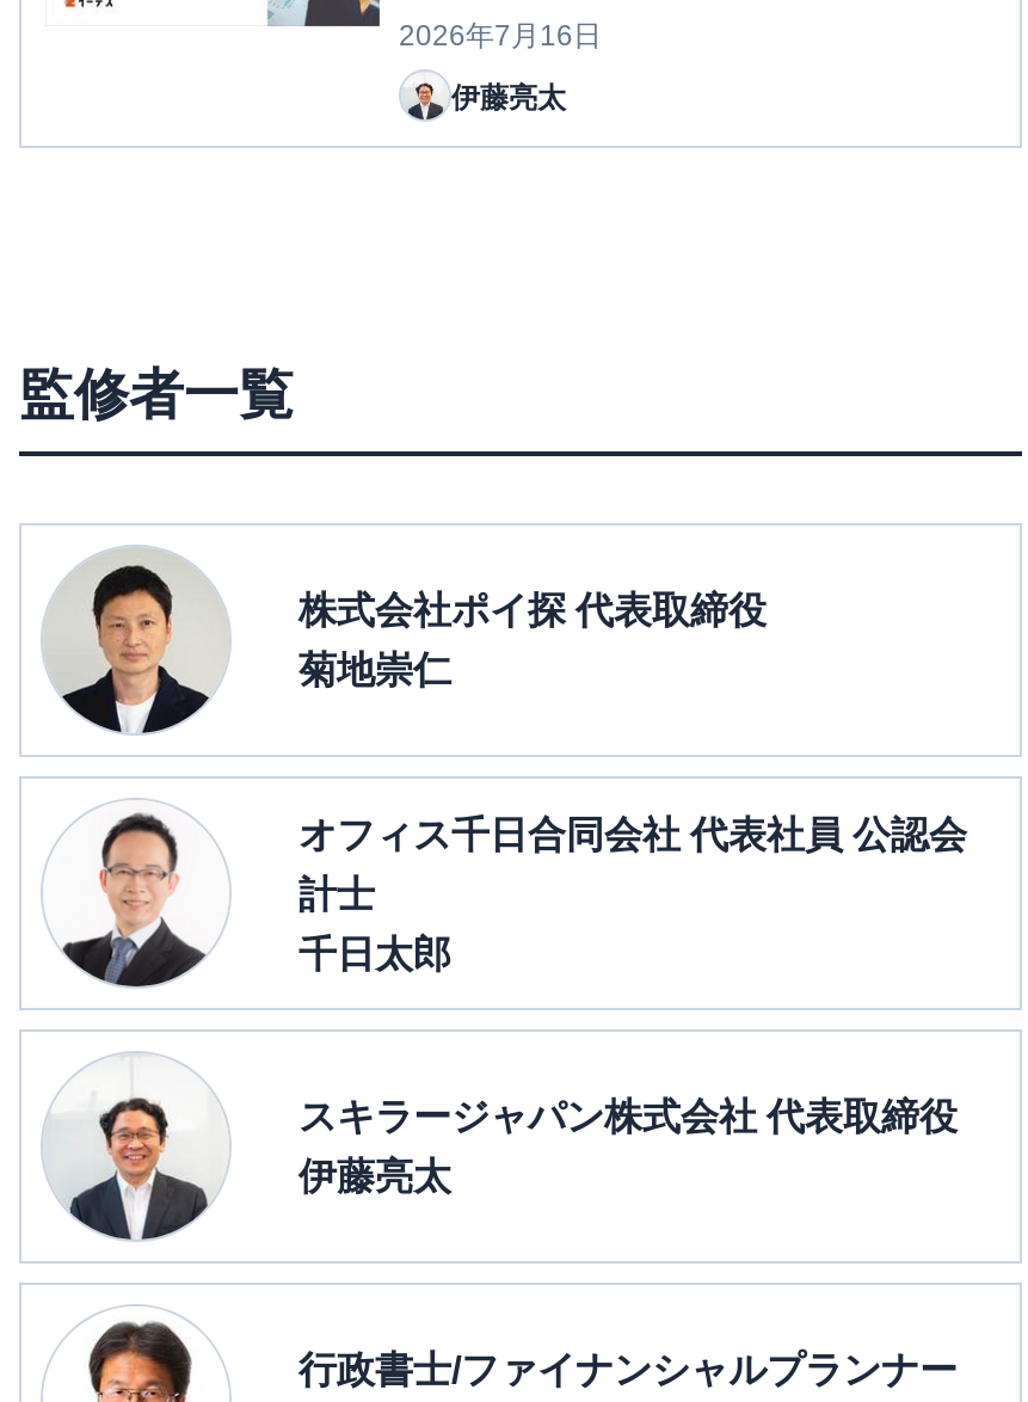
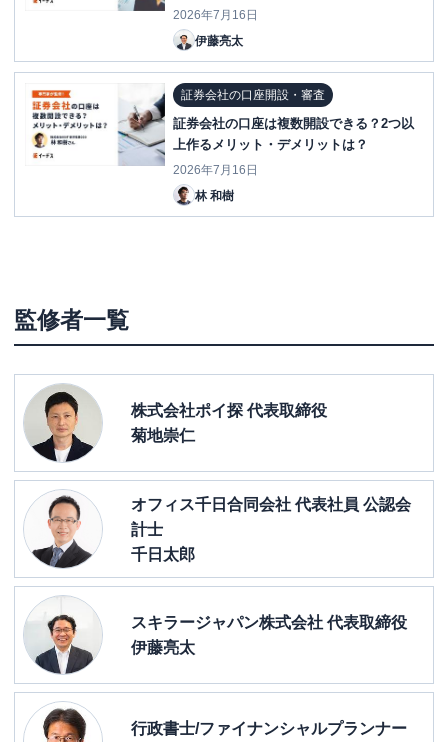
+ [image]

+ [image]
+ 証券会社の口座開設・審査
+ 証券会社の口座は複数開設できる？2つ以
+ 上作るメリット・デメリットは？
+ 2026年7月16日
+ 林 和樹
